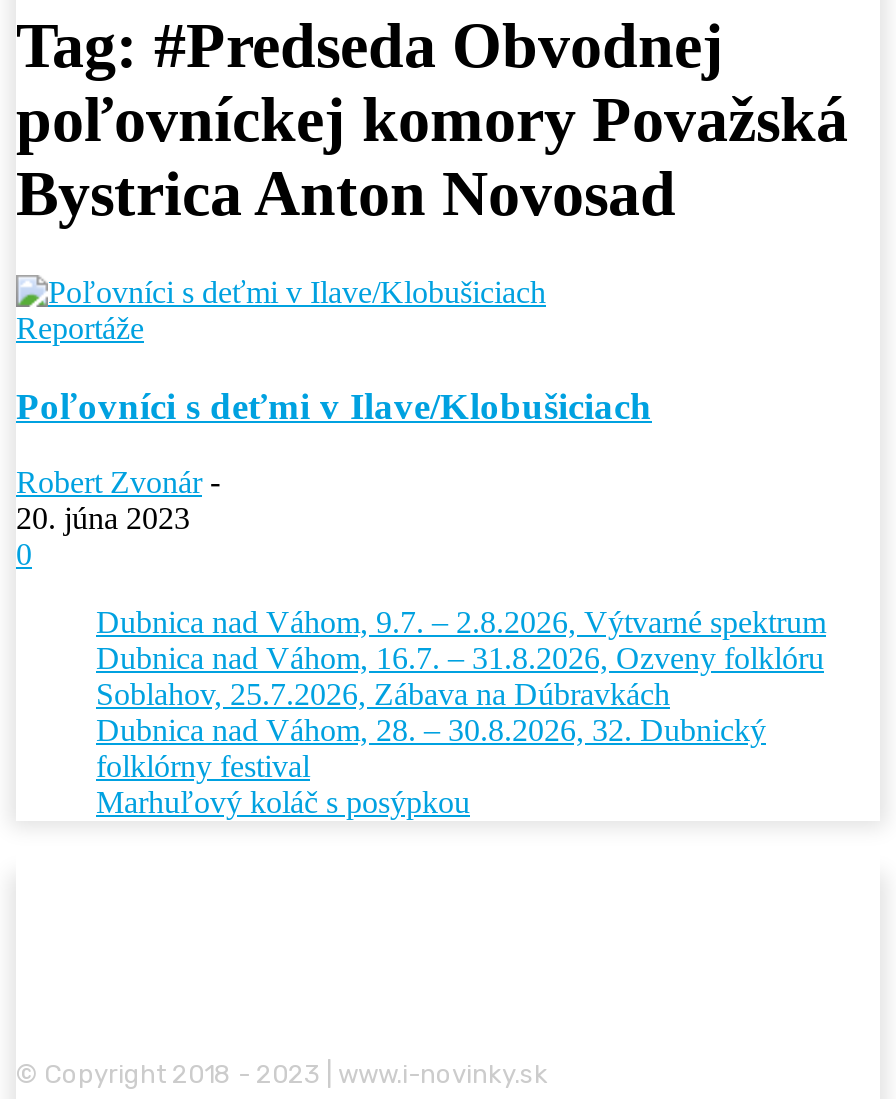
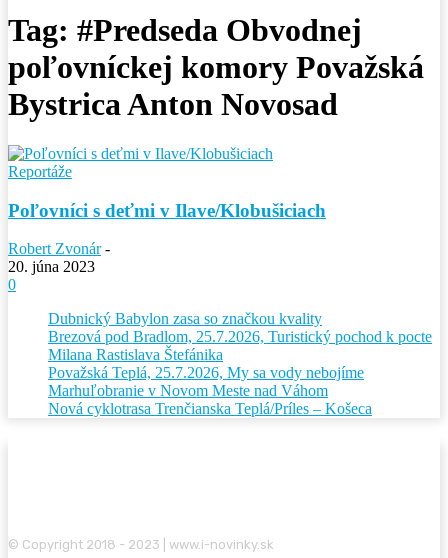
- Dubnica nad Váhom, 9.7. – 2.8.2026, Výtvarné spektrum
- Dubnica nad Váhom, 16.7. – 31.8.2026, Ozveny folklóru
- Soblahov, 25.7.2026, Zábava na Dúbravkách
- Dubnica nad Váhom, 28. – 30.8.2026, 32. Dubnický
- folklórny festival
- Marhuľový koláč s posýpkou
+ Dubnický Babylon zasa so značkou kvality
+ Brezová pod Bradlom, 25.7.2026, Turistický pochod k pocte
+ Milana Rastislava Štefánika
+ Považská Teplá, 25.7.2026, My sa vody nebojíme
+ Marhuľobranie v Novom Meste nad Váhom
+ Nová cyklotrasa Trenčianska Teplá/Príles – Košeca
